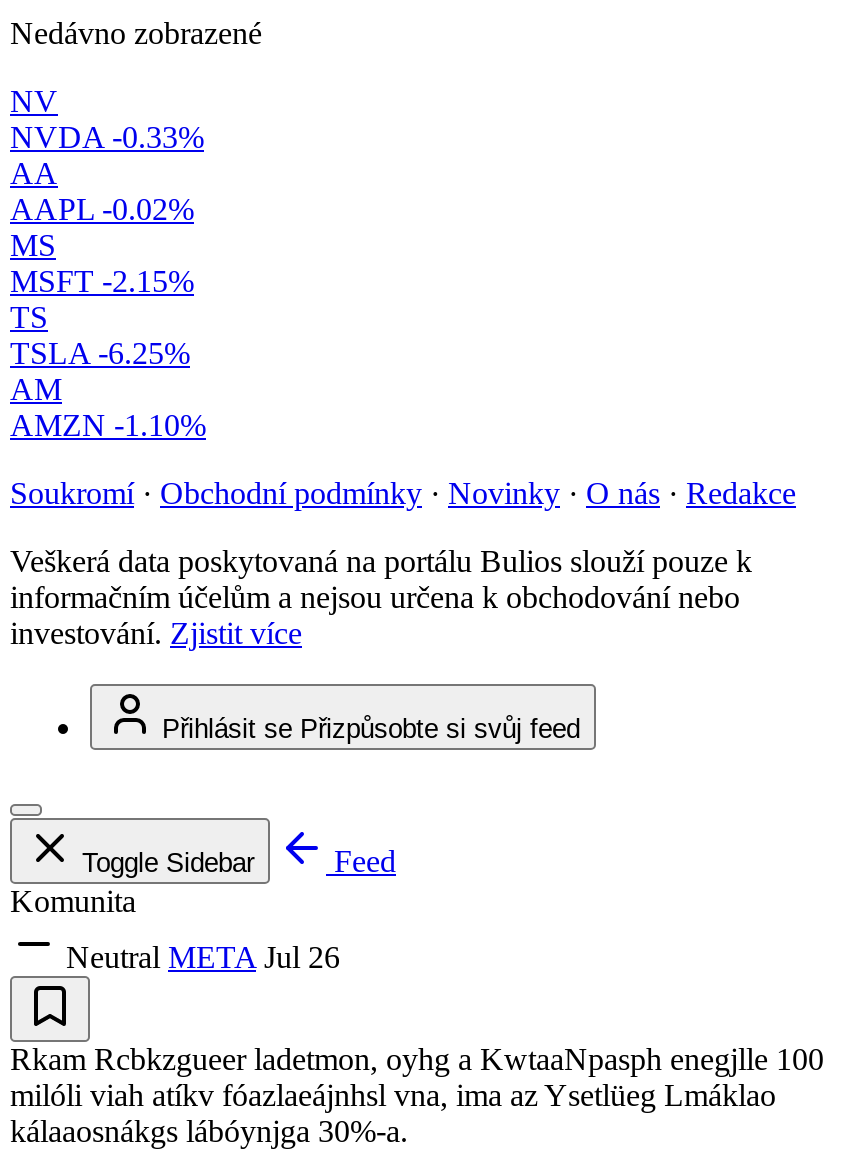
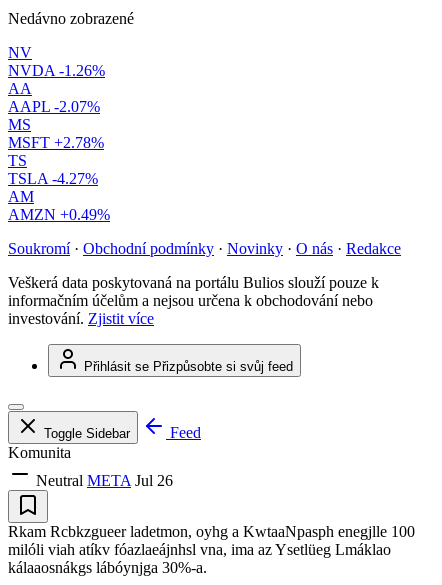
- NVDA -0.33%
+ NVDA -1.26%

- AAPL -0.02%
+ AAPL -2.07%

- MSFT -2.15%
+ MSFT +2.78%

- TSLA -6.25%
+ TSLA -4.27%

- AMZN -1.10%
+ AMZN +0.49%
